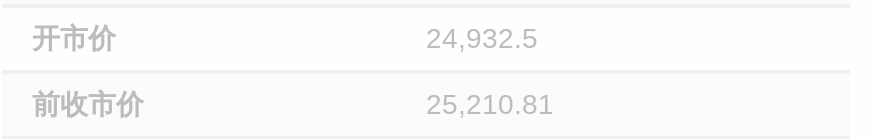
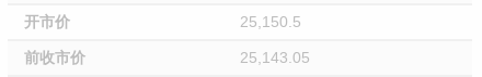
- 24,932.5
+ 25,150.5

- 25,210.81
+ 25,143.05
